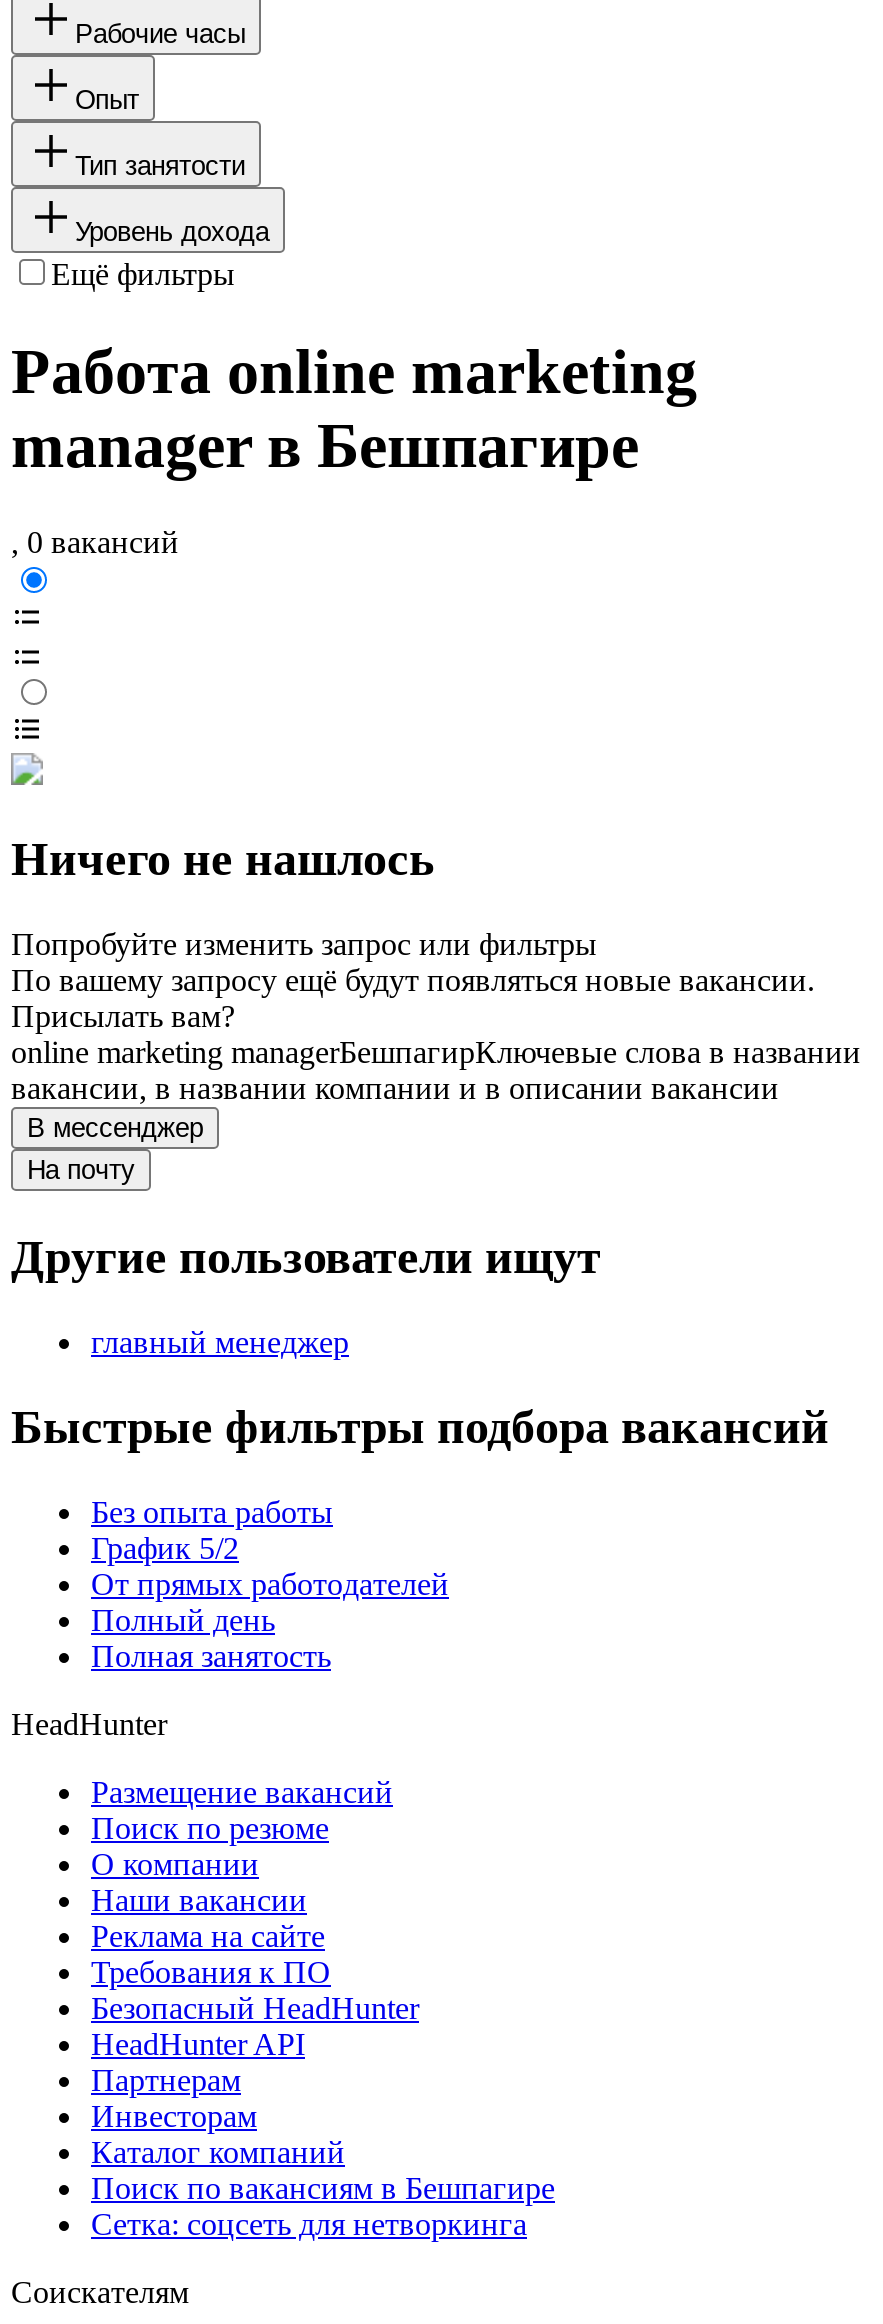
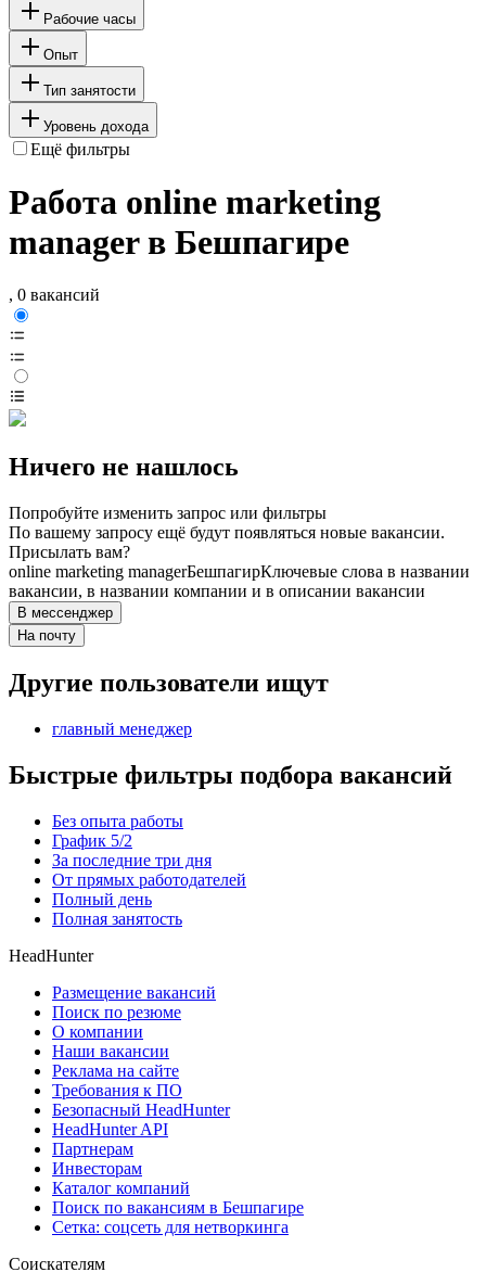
+ За последние три дня
